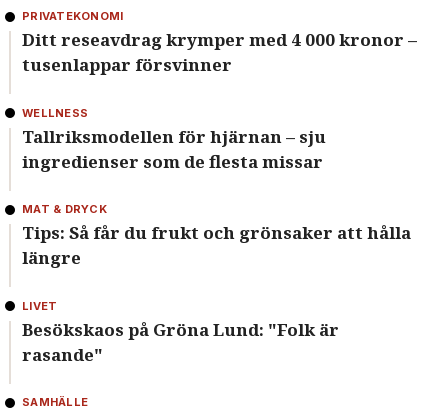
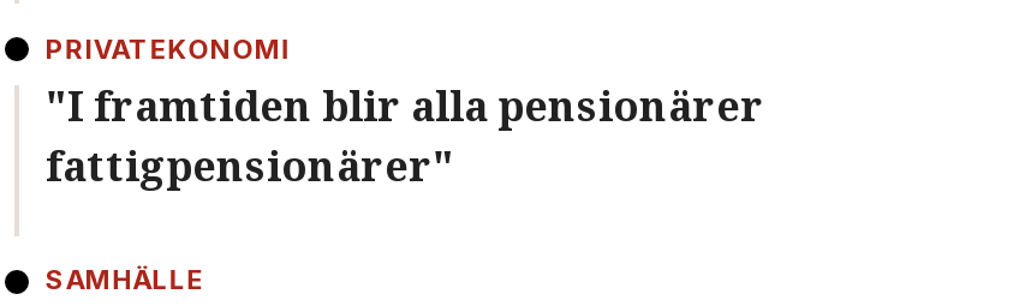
- Ditt reseavdrag krymper med 4 000 kronor –
- tusenlappar försvinner
- WELLNESS
- Tallriksmodellen för hjärnan – sju
- ingredienser som de flesta missar
- MAT & DRYCK
- Tips: Så får du frukt och grönsaker att hålla
- längre
- LIVET
- Besökskaos på Gröna Lund: "Folk är
- rasande"
+ "I framtiden blir alla pensionärer
+ fattigpensionärer"
